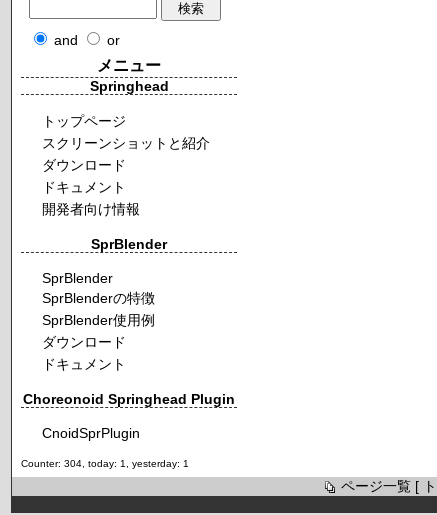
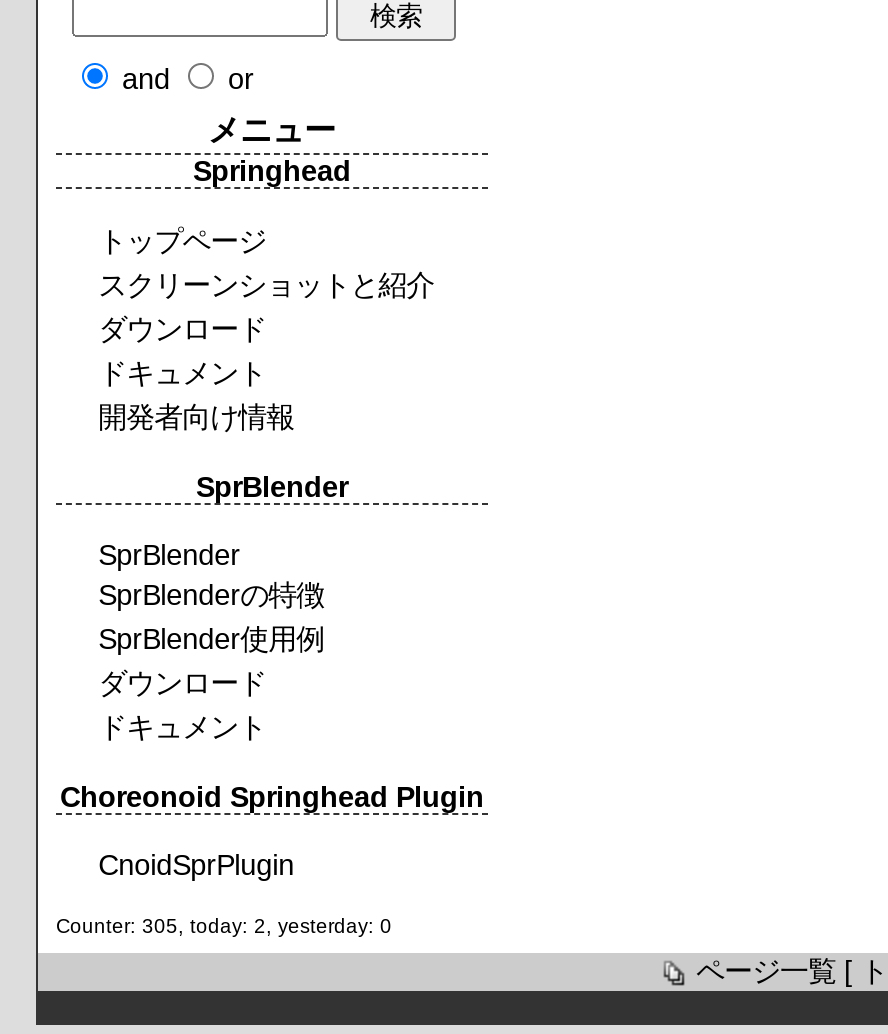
- Counter: 304, today: 1, yesterday: 1
+ Counter: 305, today: 2, yesterday: 0
